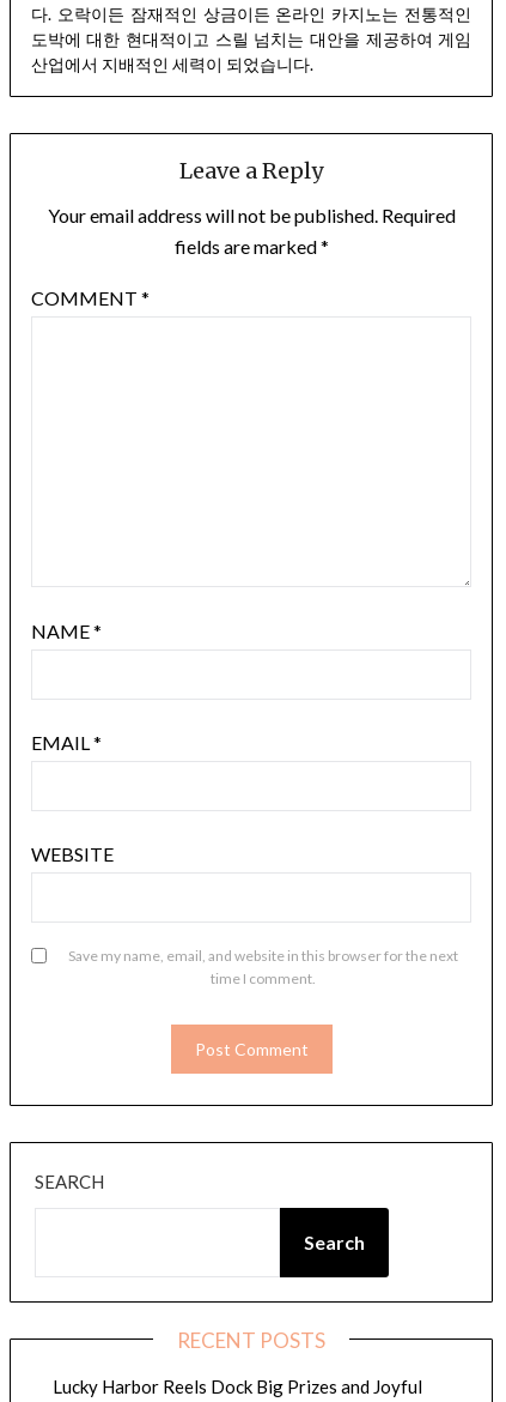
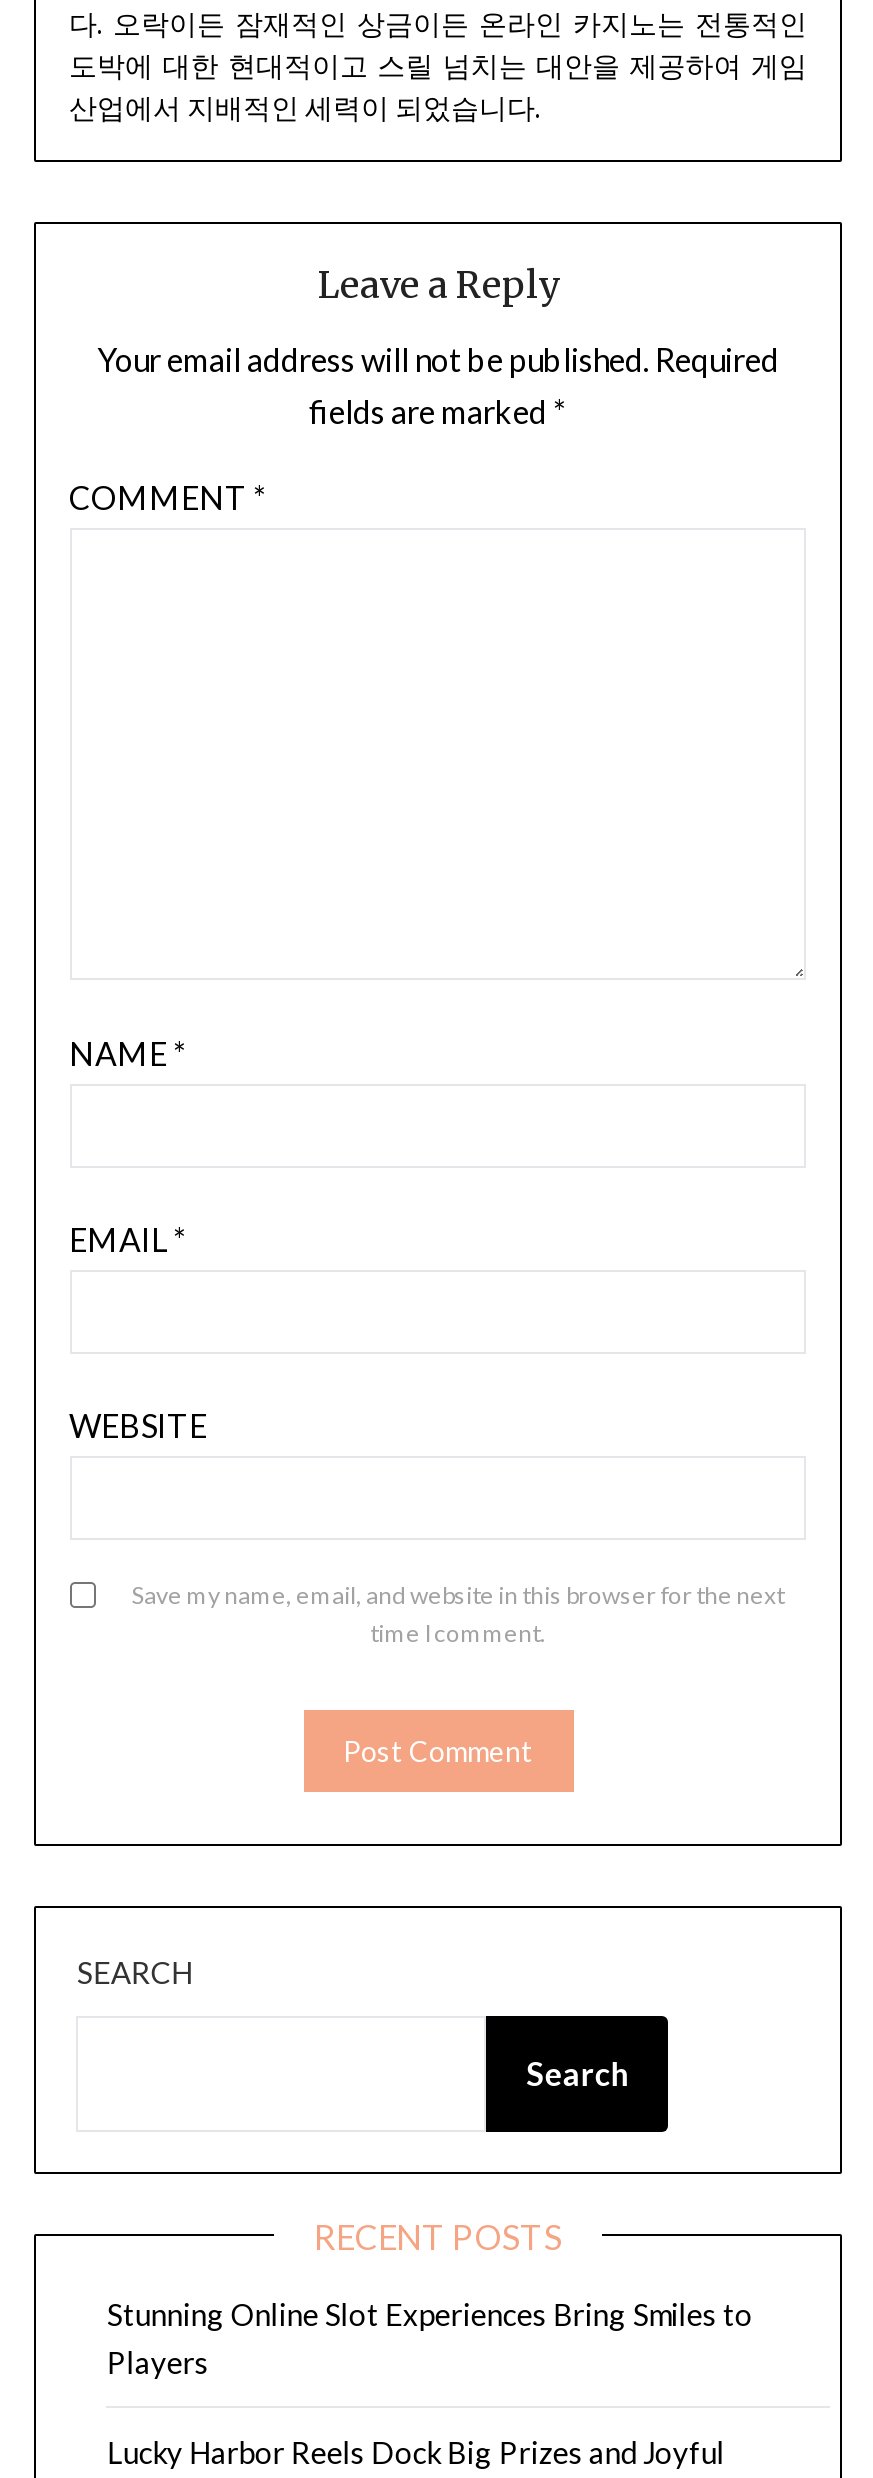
+ Stunning Online Slot Experiences Bring Smiles to
+ Players
